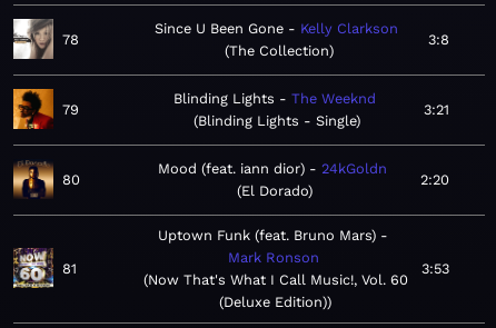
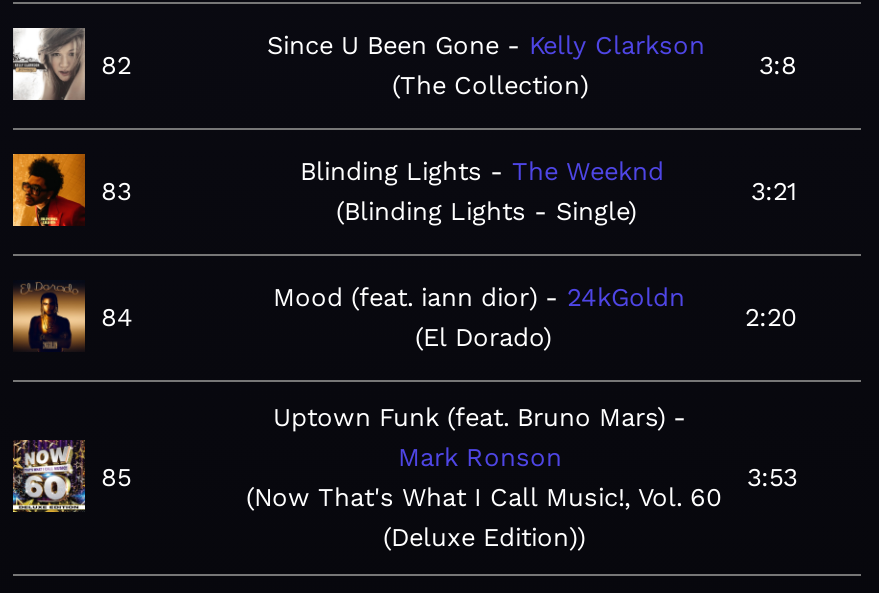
- 78
+ 82

- 79
+ 83

- 80
+ 84

- 81
+ 85
